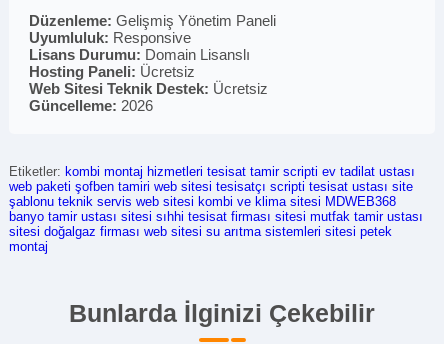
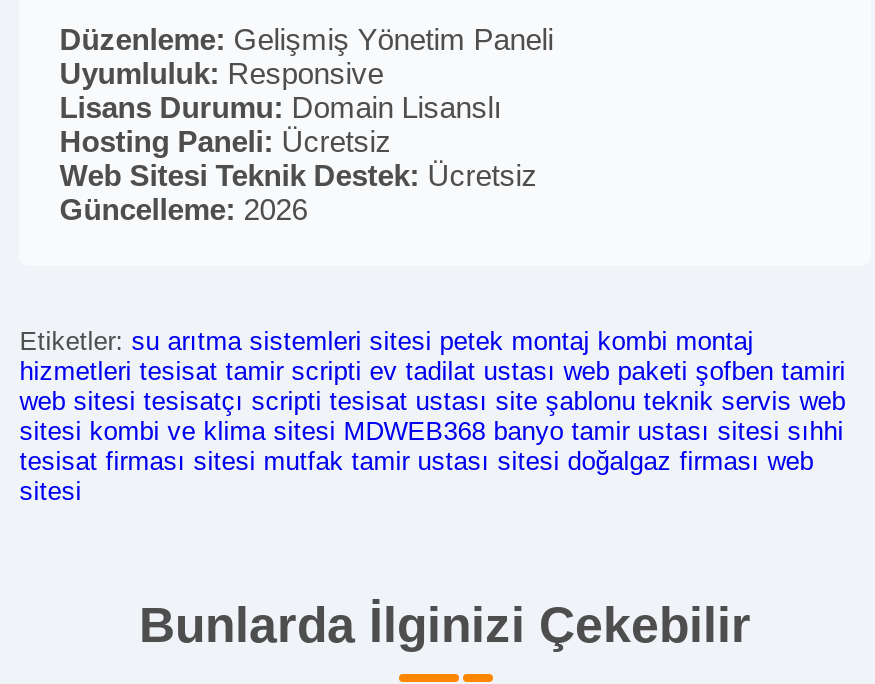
- Etiketler: kombi montaj hizmetleri tesisat tamir scripti ev tadilat ustası
- web paketi şofben tamiri web sitesi tesisatçı scripti tesisat ustası site
- şablonu teknik servis web sitesi kombi ve klima sitesi MDWEB368
- banyo tamir ustası sitesi sıhhi tesisat firması sitesi mutfak tamir ustası
- sitesi doğalgaz firması web sitesi su arıtma sistemleri sitesi petek
- montaj
+ Etiketler: su arıtma sistemleri sitesi petek montaj kombi montaj
+ hizmetleri tesisat tamir scripti ev tadilat ustası web paketi şofben tamiri
+ web sitesi tesisatçı scripti tesisat ustası site şablonu teknik servis web
+ sitesi kombi ve klima sitesi MDWEB368 banyo tamir ustası sitesi sıhhi
+ tesisat firması sitesi mutfak tamir ustası sitesi doğalgaz firması web
+ sitesi
